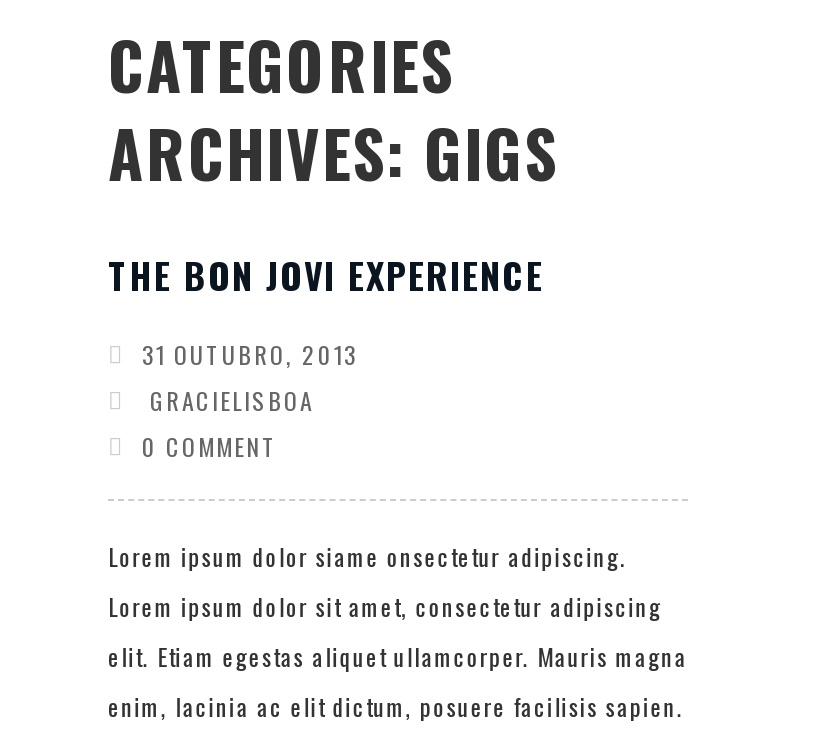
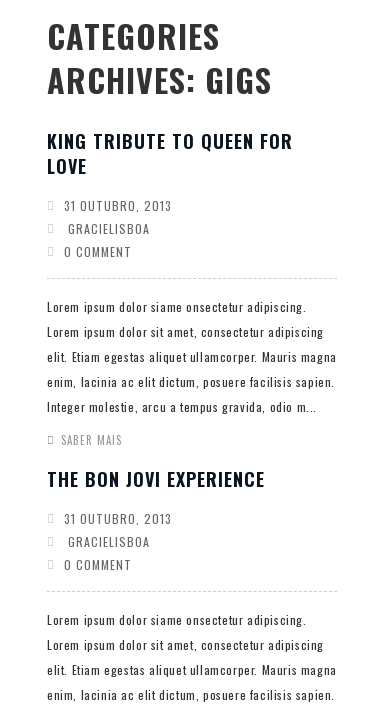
+ KING TRIBUTE TO QUEEN FOR
+ LOVE
+ 31 OUTUBRO, 2013
+ GRACIELISBOA
+ 0 COMMENT
+ Lorem ipsum dolor siame onsectetur adipiscing.
+ Lorem ipsum dolor sit amet, consectetur adipiscing
+ elit. Etiam egestas aliquet ullamcorper. Mauris magna
+ enim, lacinia ac elit dictum, posuere facilisis sapien.
+ Integer molestie, arcu a tempus gravida, odio m...
+ SABER MAIS
